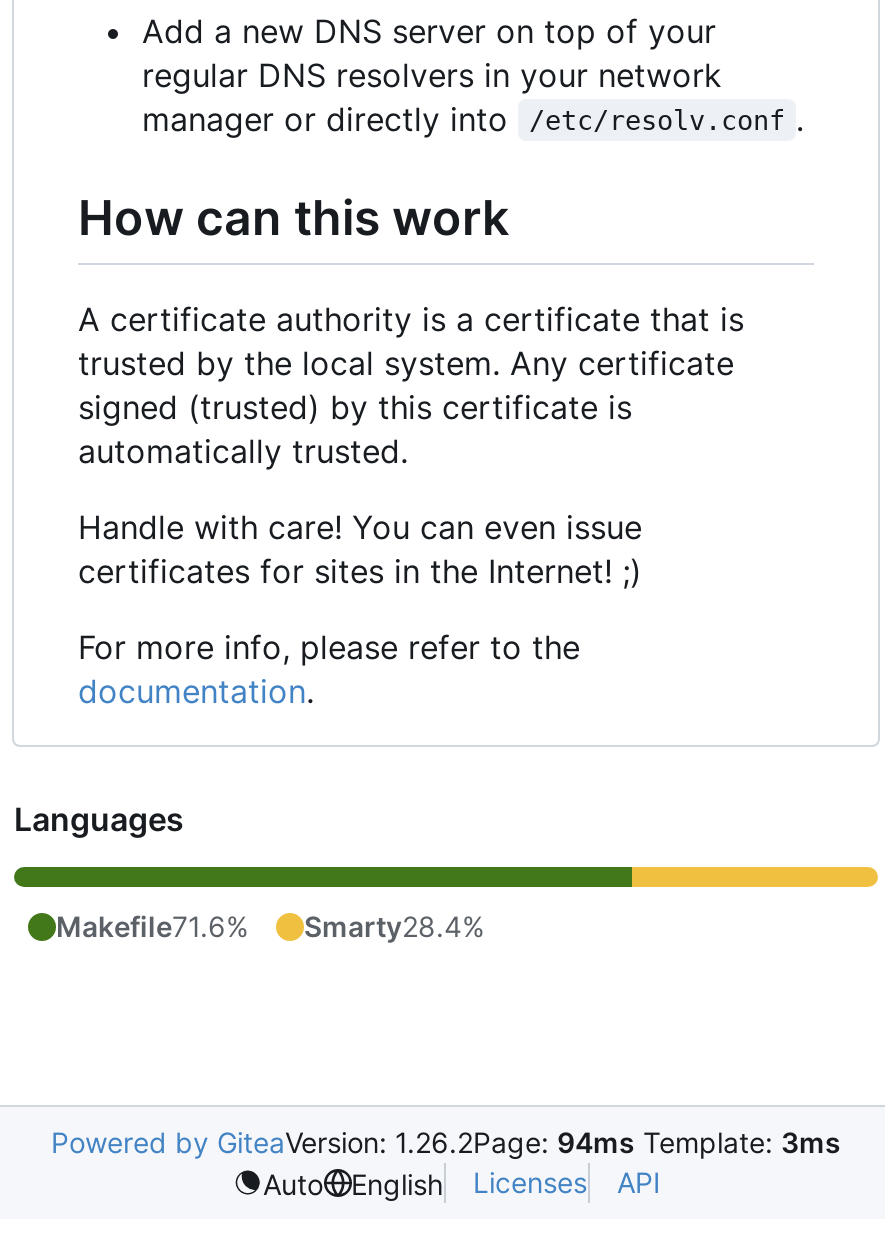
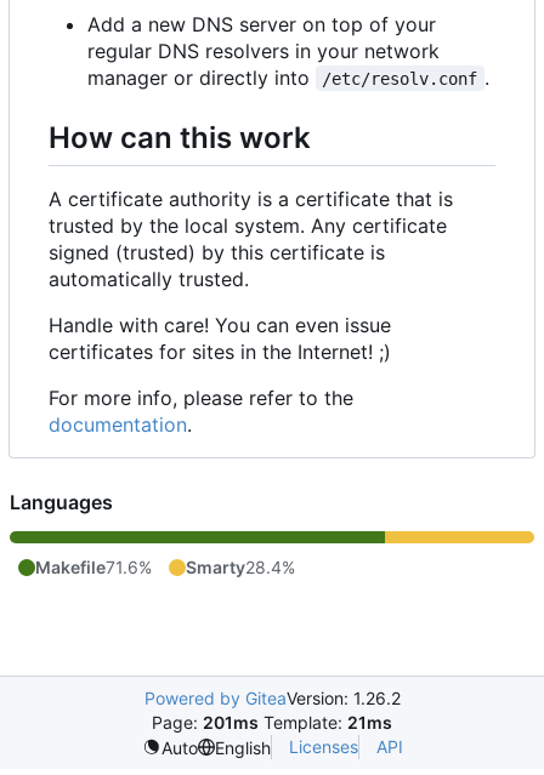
- Powered by GiteaVersion: 1.26.2Page: 94ms Template: 3ms
+ Powered by GiteaVersion: 1.26.2
+ Page: 201ms Template: 21ms
